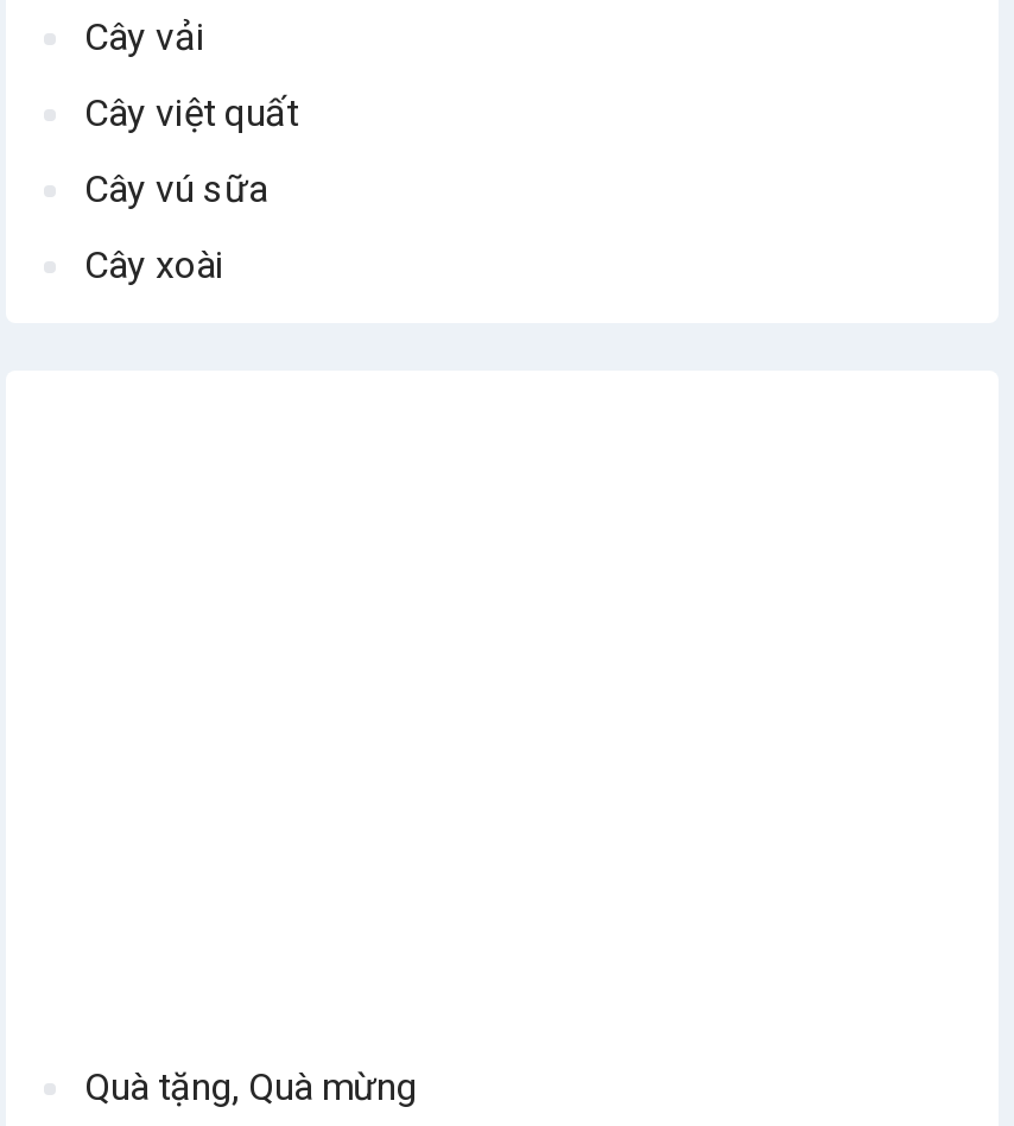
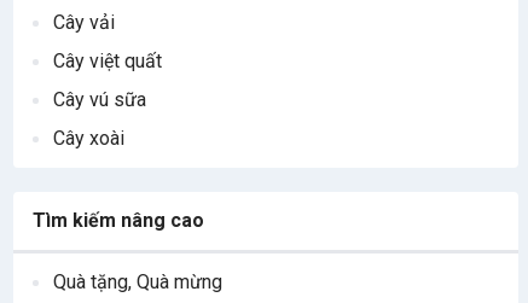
+ Tìm kiếm nâng cao
